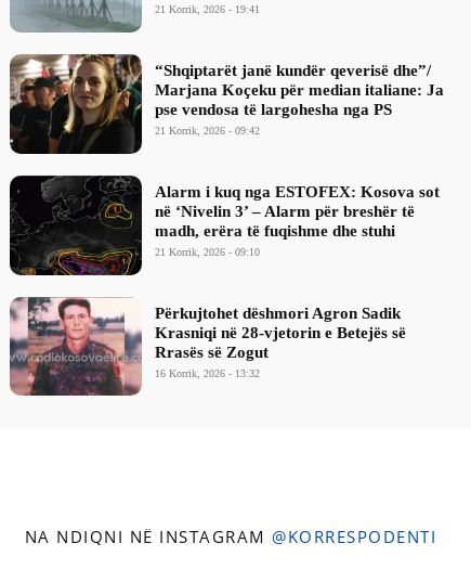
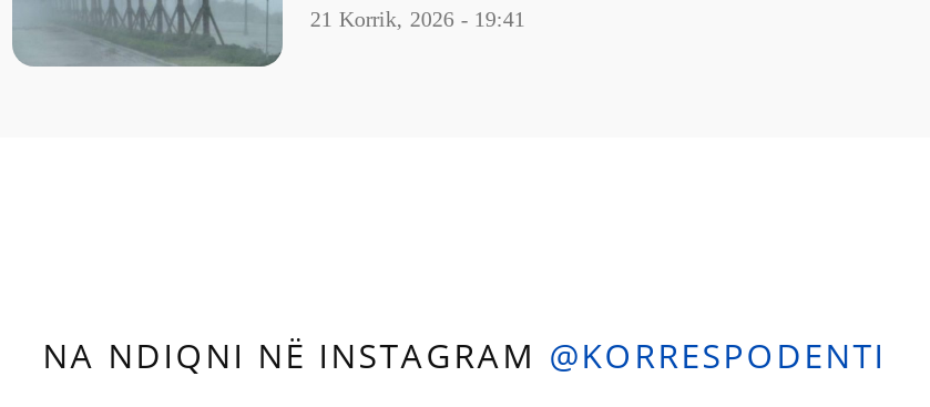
- [image]
- “Shqiptarët janë kundër qeverisë dhe”/
- Marjana Koçeku për median italiane: Ja
- pse vendosa të largohesha nga PS
- 21 Korrik, 2026 - 09:42

- [image]
- Alarm i kuq nga ESTOFEX: Kosova sot
- në ‘Nivelin 3’ – Alarm për breshër të
- madh, erëra të fuqishme dhe stuhi
- 21 Korrik, 2026 - 09:10

- [image]
- Përkujtohet dëshmori Agron Sadik
- Krasniqi në 28-vjetorin e Betejës së
- Rrasës së Zogut
- 16 Korrik, 2026 - 13:32
